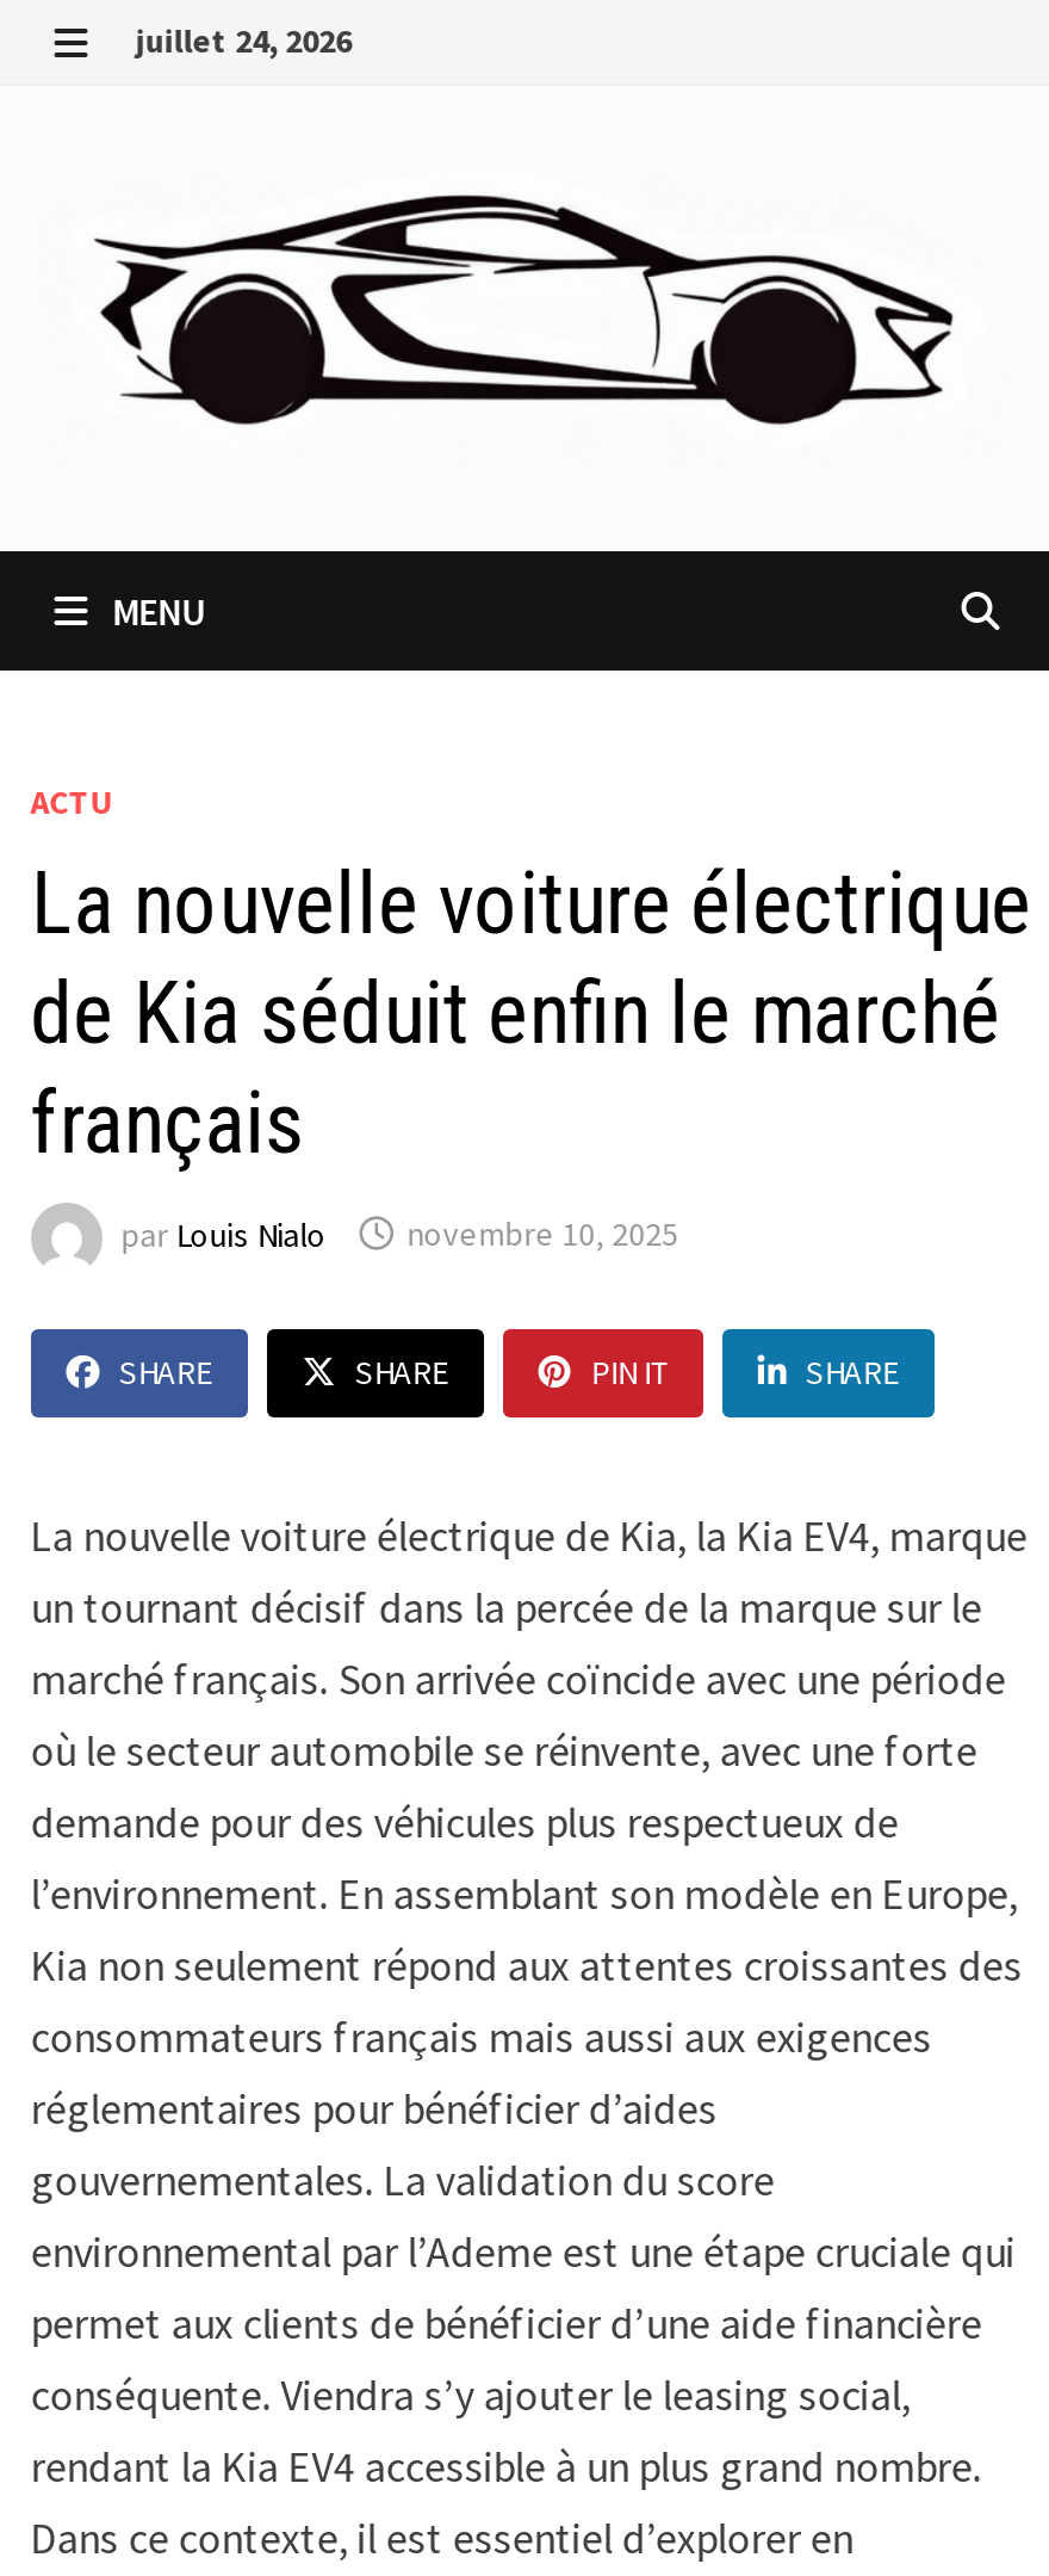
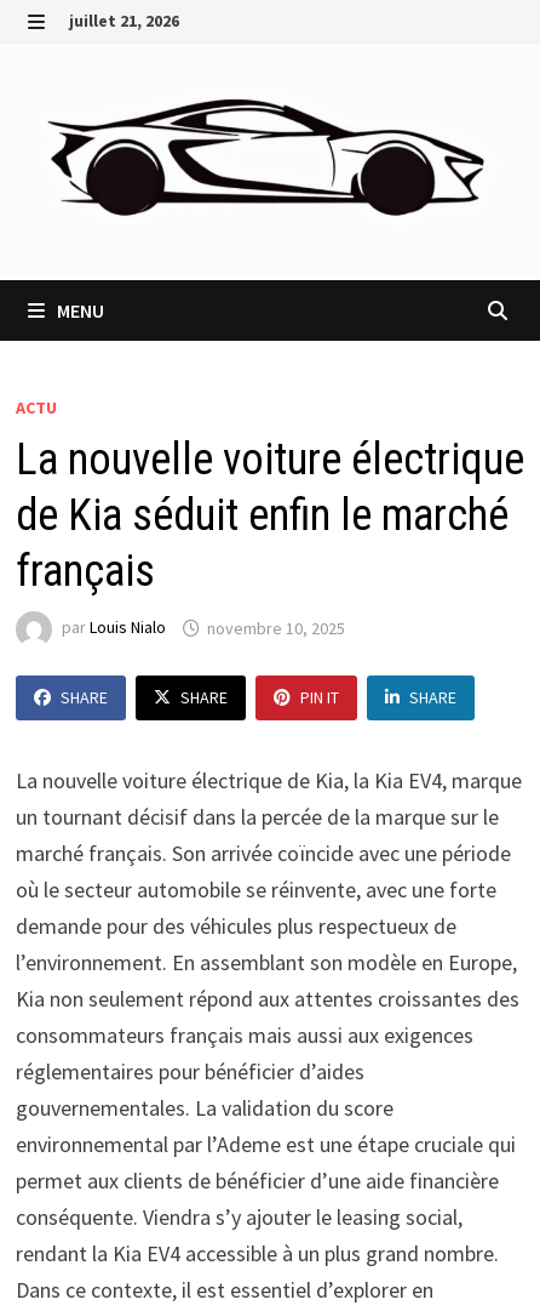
- juillet 24, 2026
+ juillet 21, 2026
